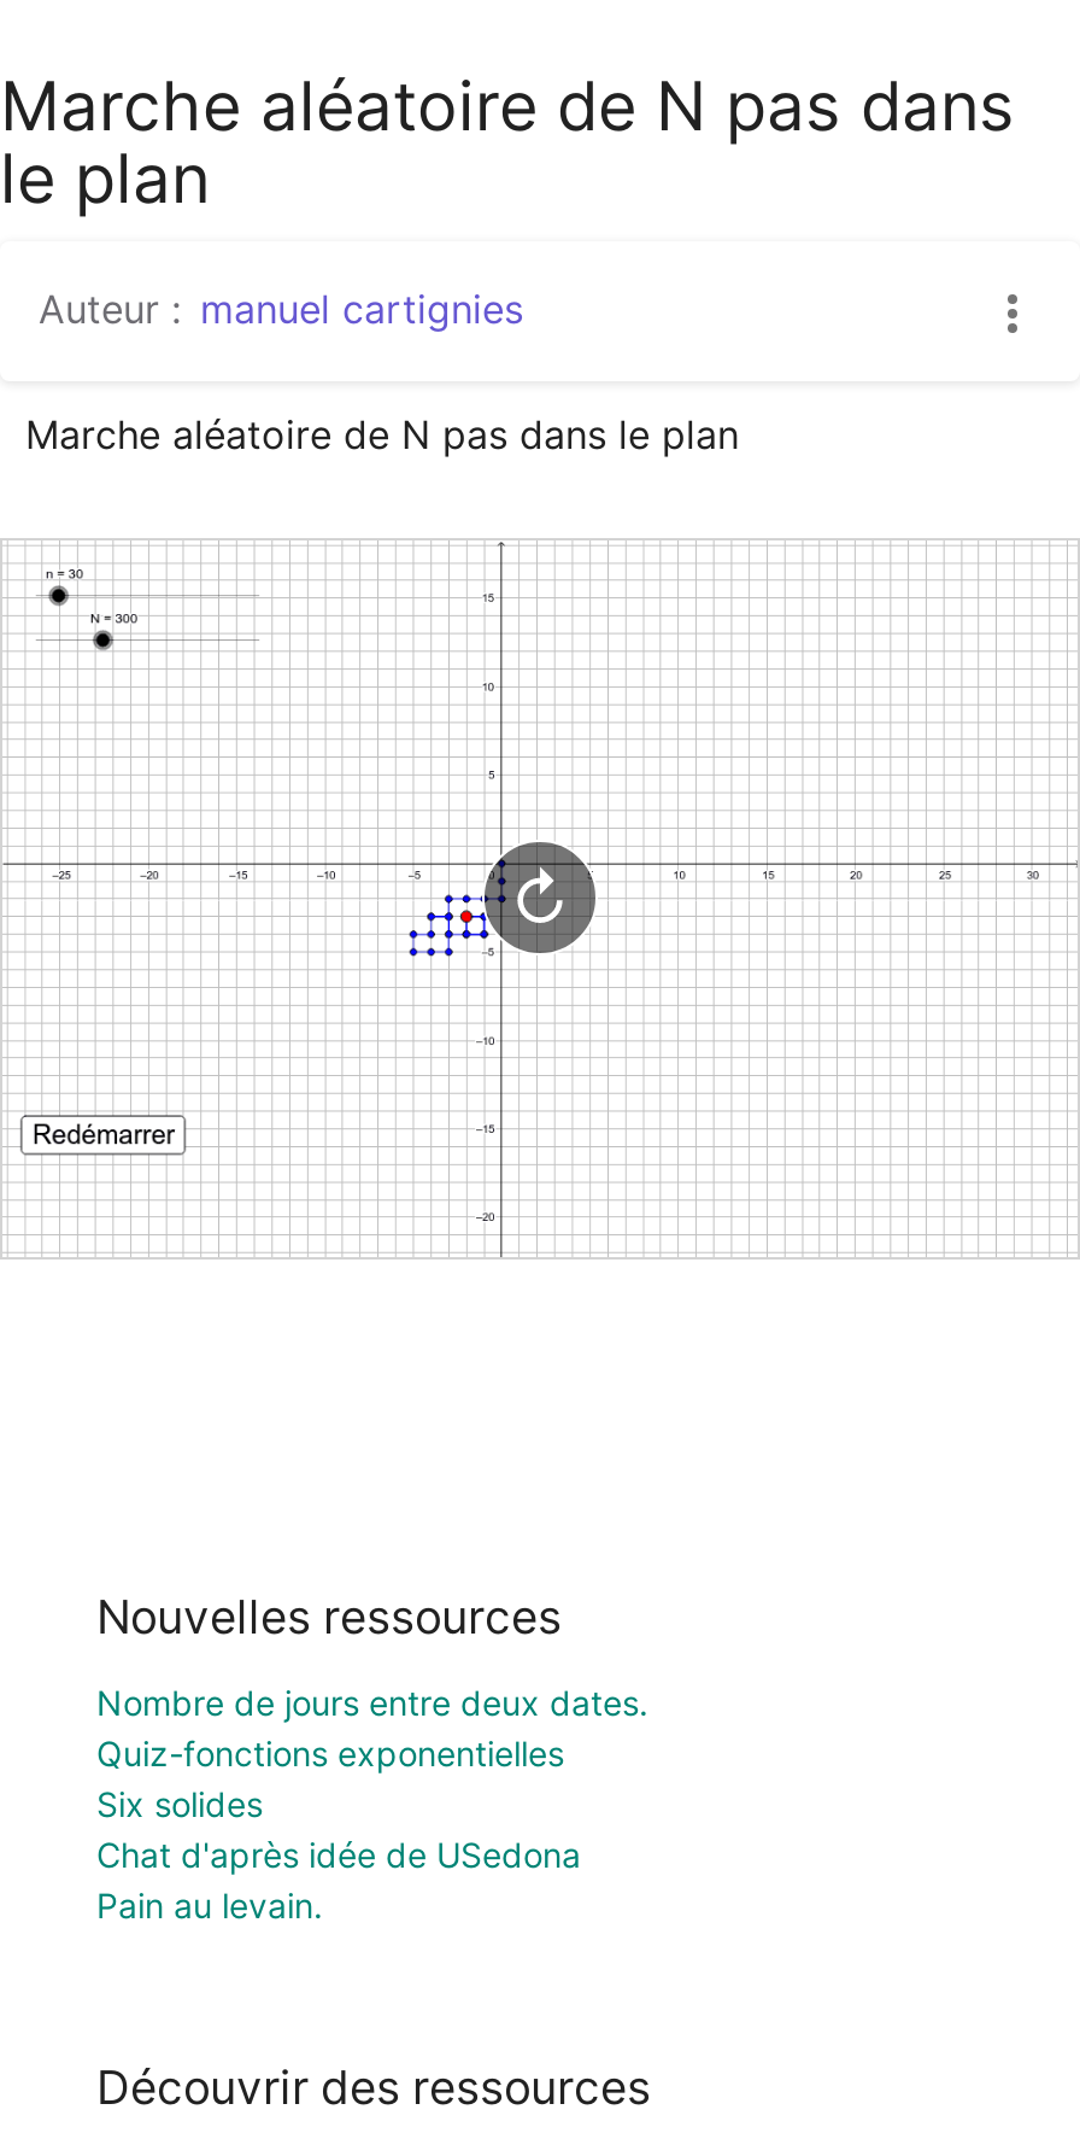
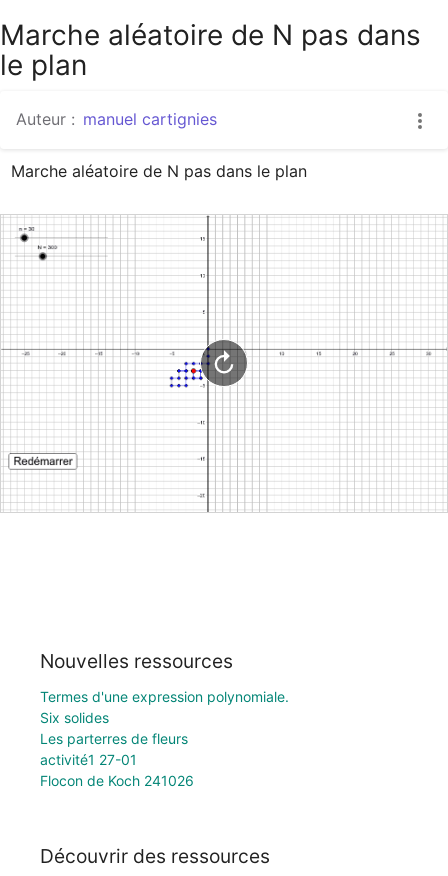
- Nombre de jours entre deux dates.
- Quiz-fonctions exponentielles
+ Termes d'une expression polynomiale.

moved up: Six solides

- Chat d'après idée de USedona
- Pain au levain.
+ Les parterres de fleurs
+ activité1 27-01
+ Flocon de Koch 241026
